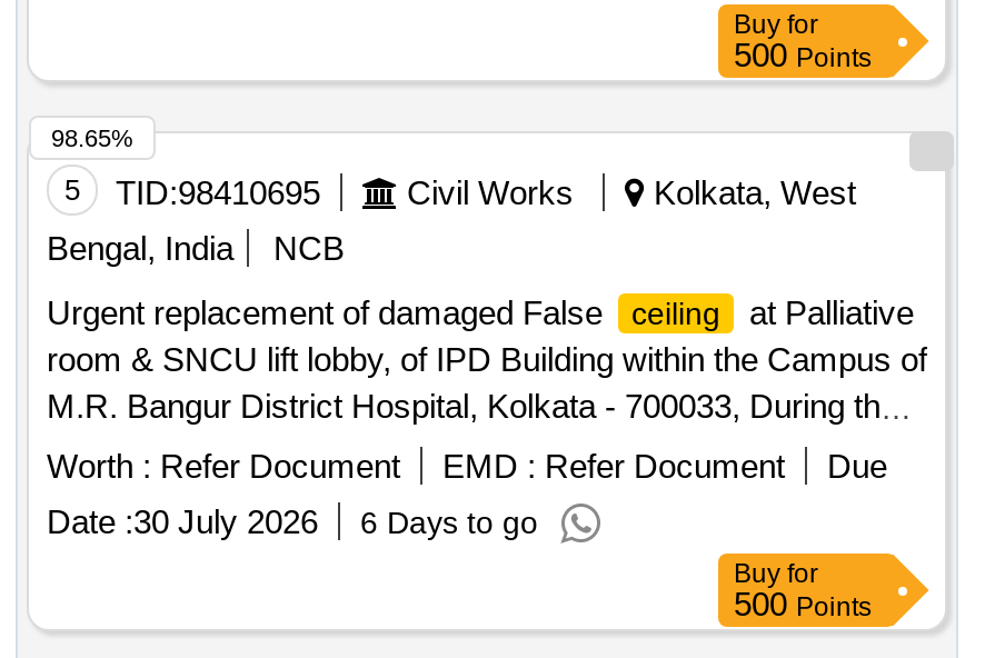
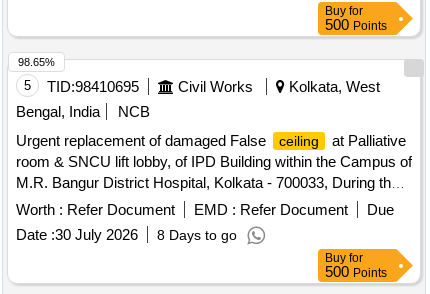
- Date : 30 July 2026 6 Days to go
+ Date : 30 July 2026 8 Days to go
